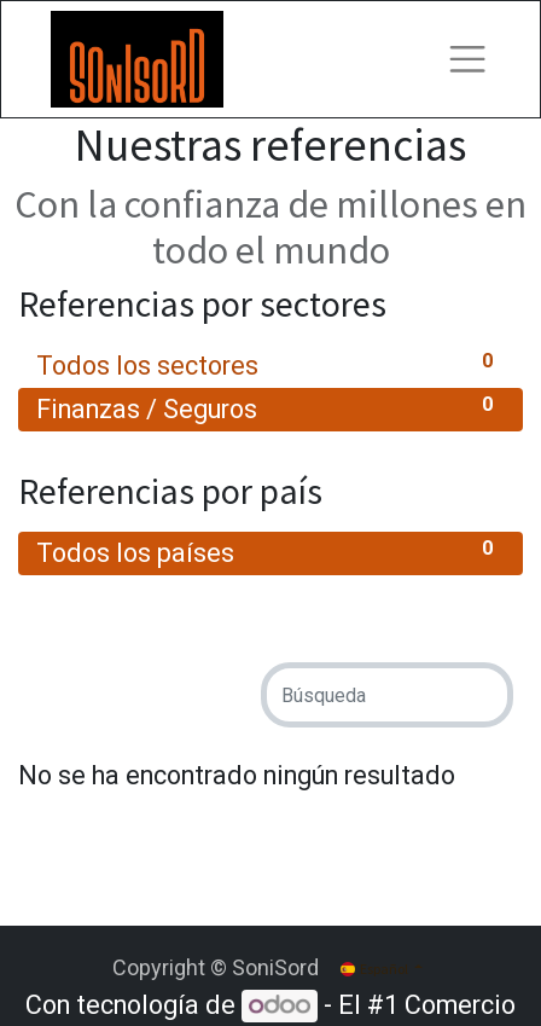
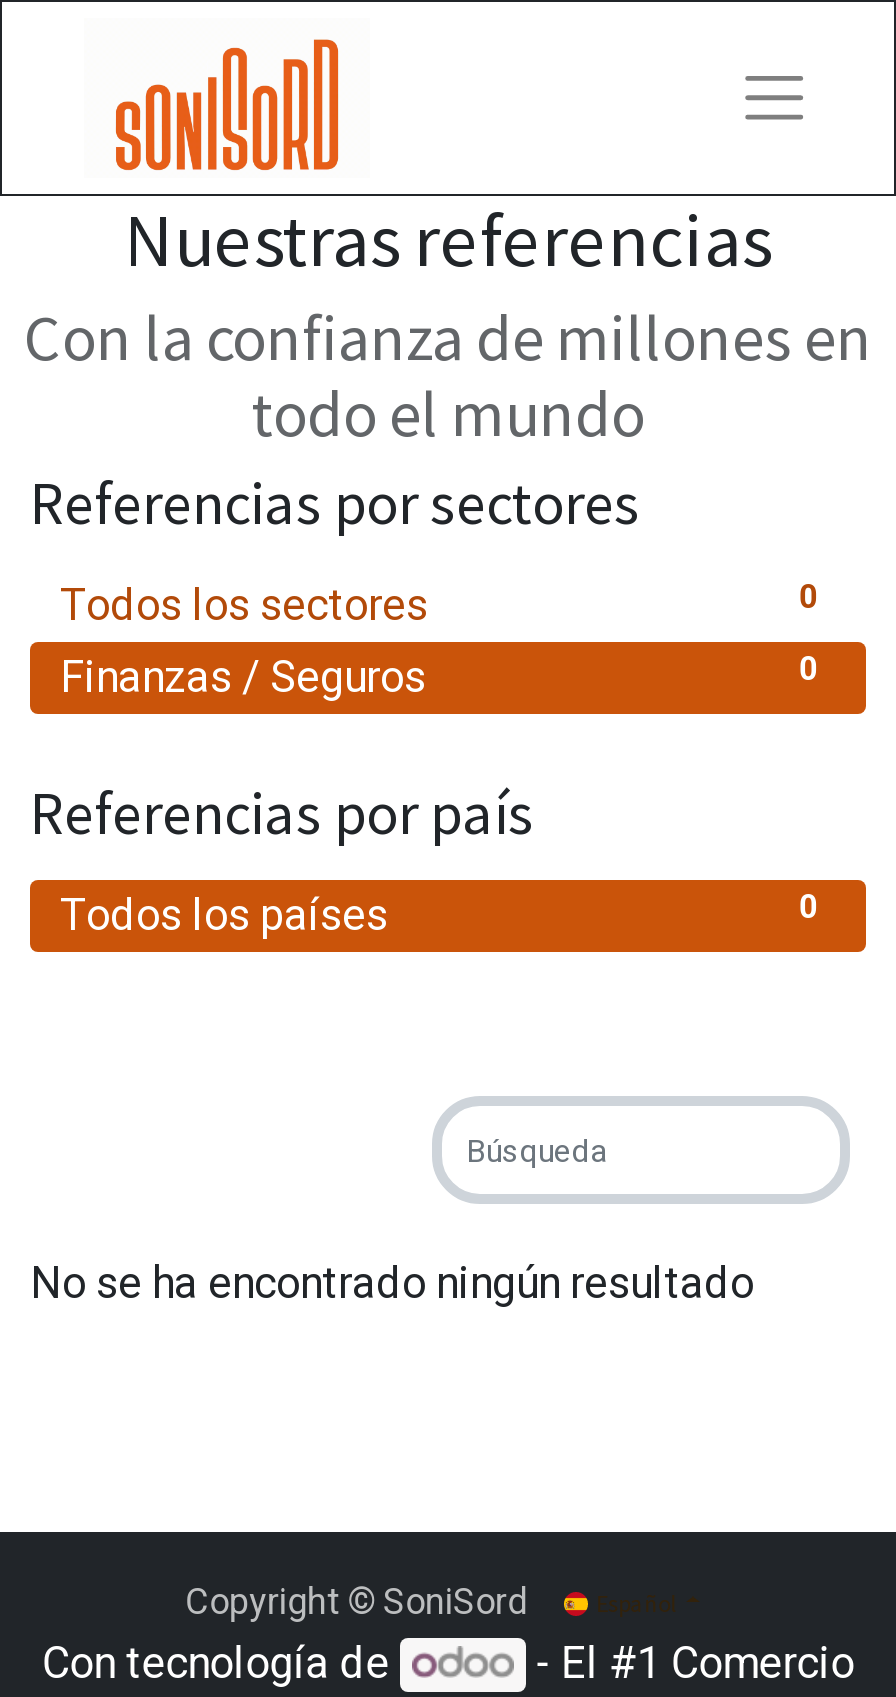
- [image]
+ [image]
